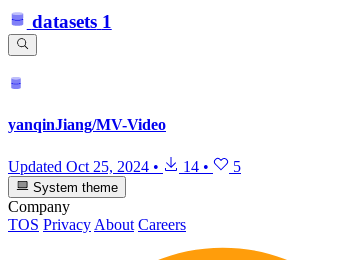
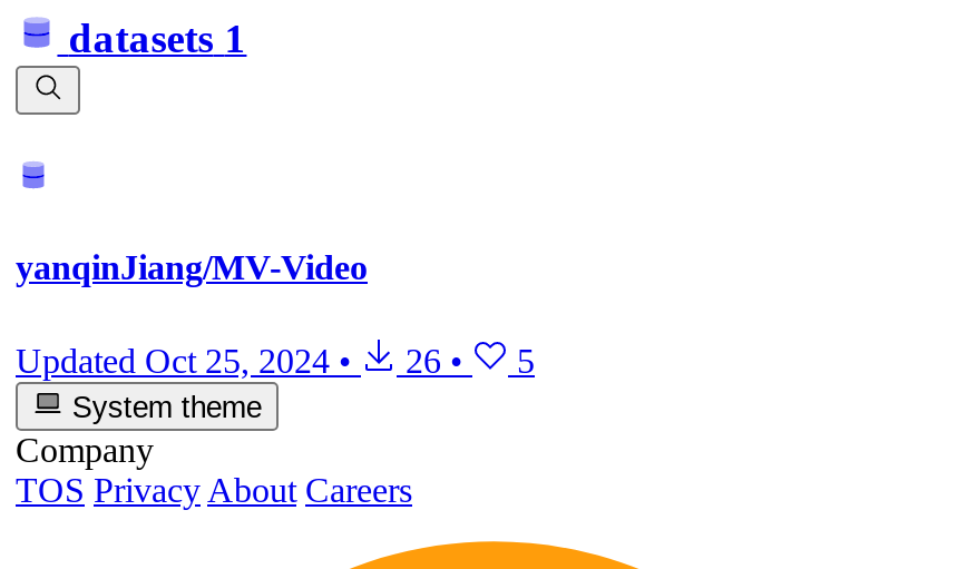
- Updated Oct 25, 2024 • 14 • 5
+ Updated Oct 25, 2024 • 26 • 5
